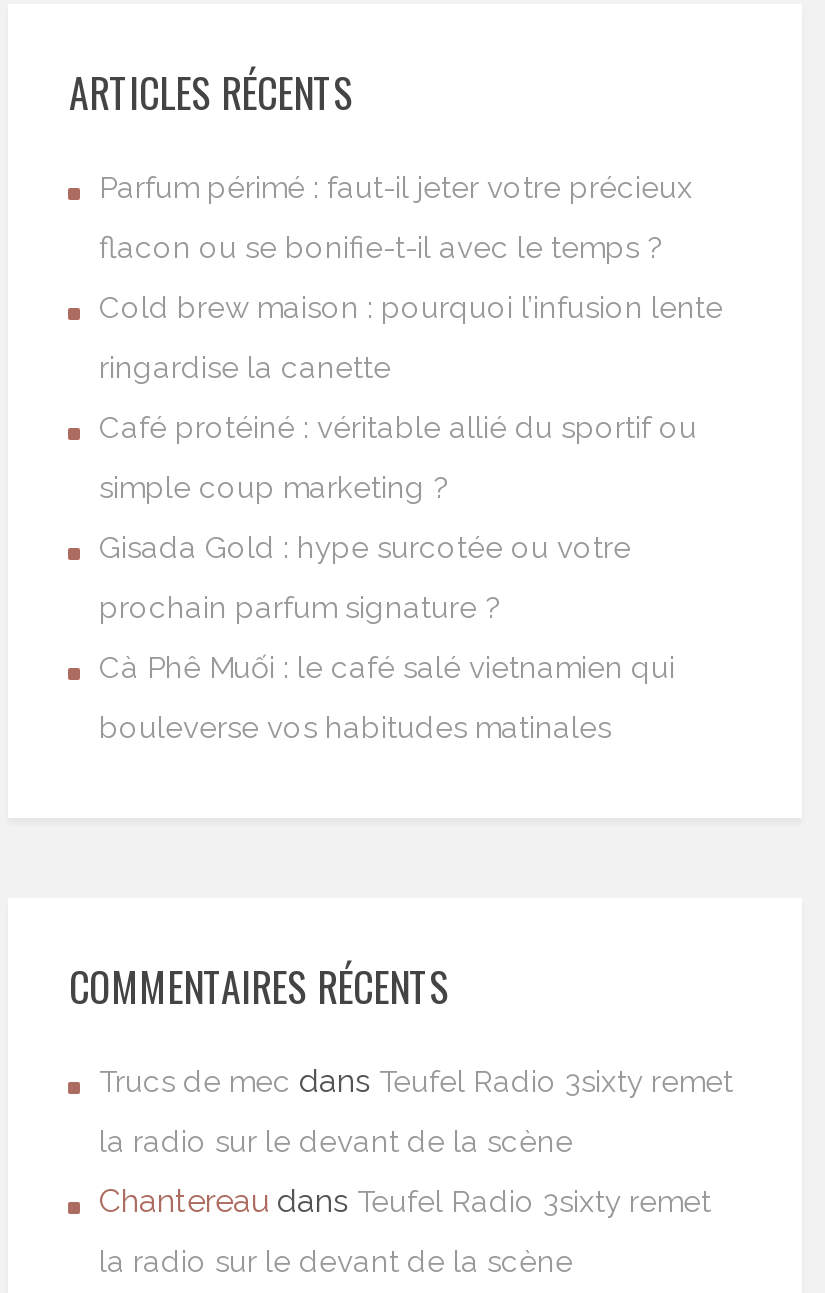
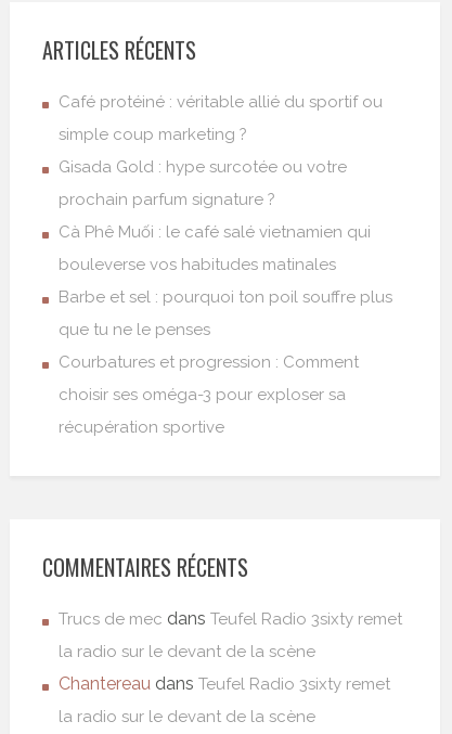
- Parfum périmé : faut-il jeter votre précieux
- flacon ou se bonifie-t-il avec le temps ?
- Cold brew maison : pourquoi l’infusion lente
- ringardise la canette

moved up: Café protéiné : véritable allié du sportif ou | simple coup marketing ? | Gisada Gold : hype surcotée ou votre | prochain parfum signature ? | Cà Phê Muối : le café salé vietnamien qui | bouleverse vos habitudes matinales

+ Barbe et sel : pourquoi ton poil souffre plus
+ que tu ne le penses
+ Courbatures et progression : Comment
+ choisir ses oméga-3 pour exploser sa
+ récupération sportive
